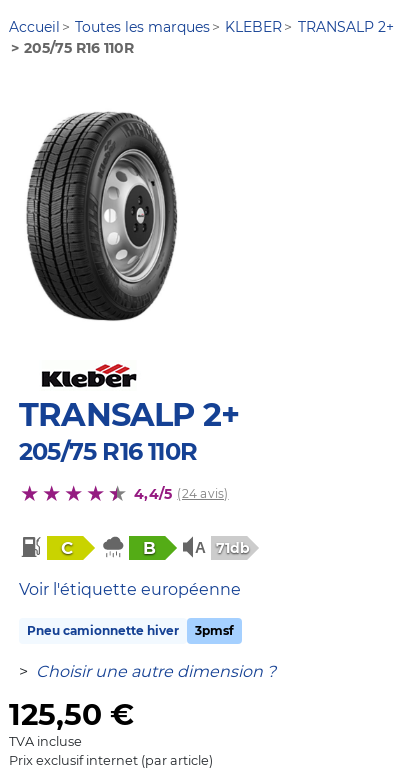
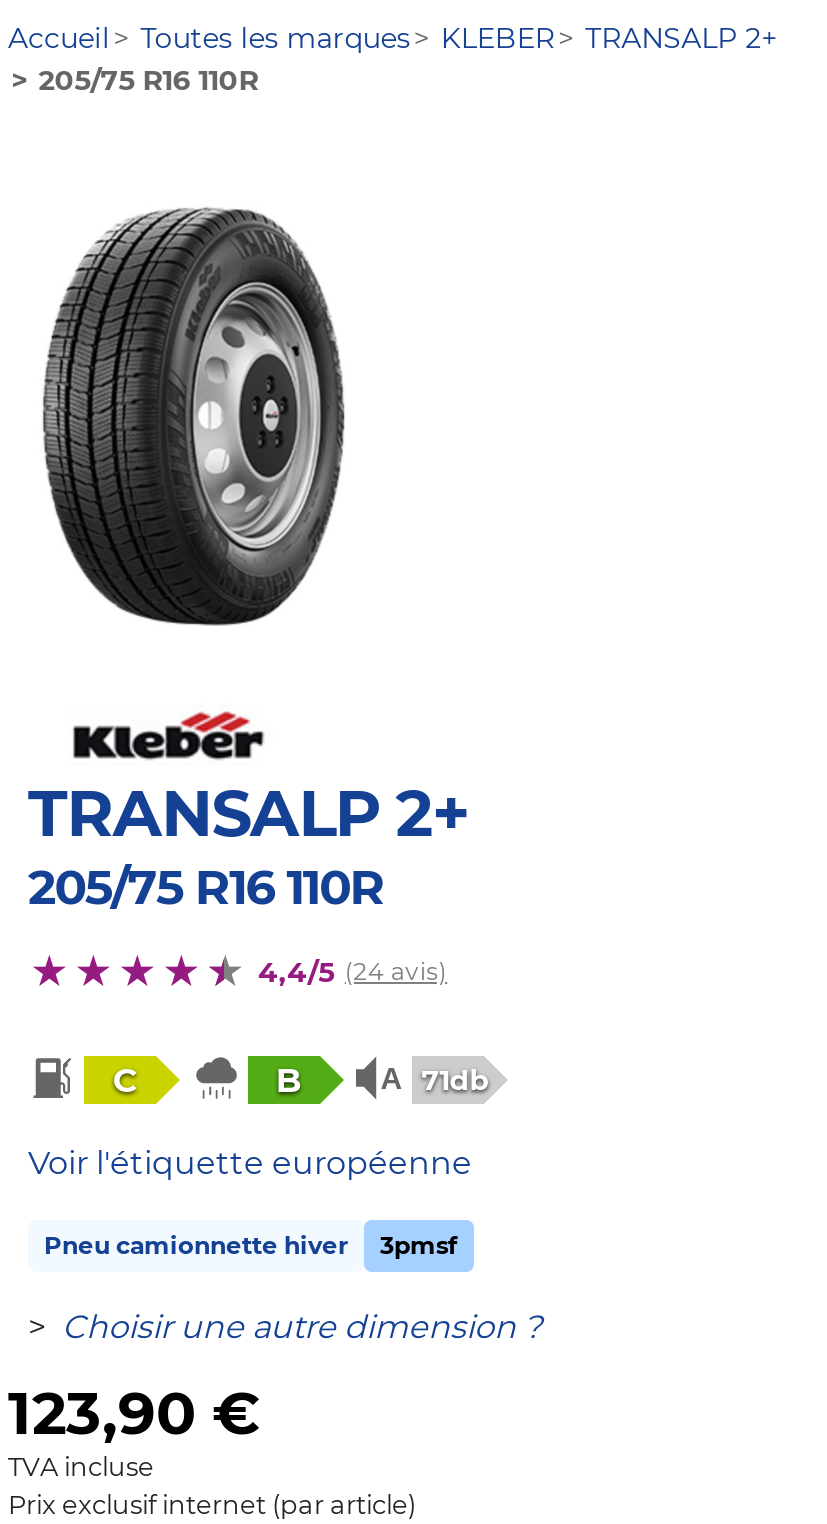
- 125,50 €
+ 123,90 €
